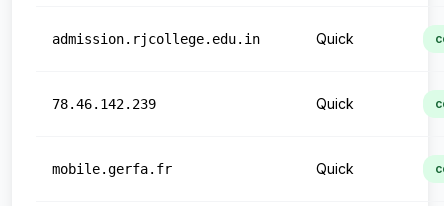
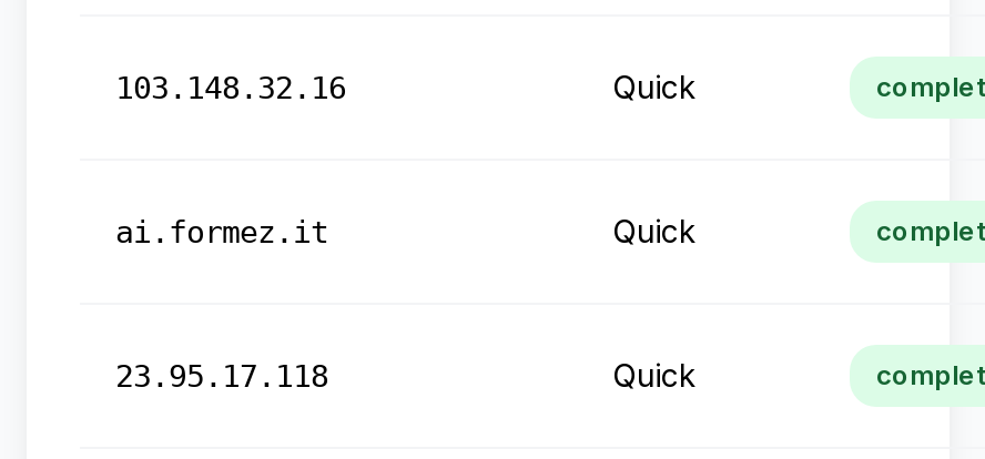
- admission.rjcollege.edu.in
+ 103.148.32.16

- 78.46.142.239
+ ai.formez.it

- mobile.gerfa.fr
+ 23.95.17.118
